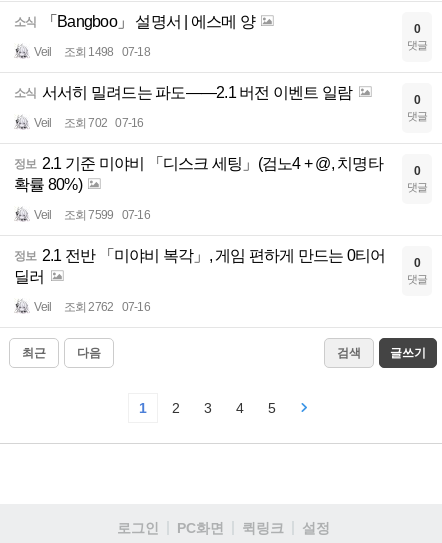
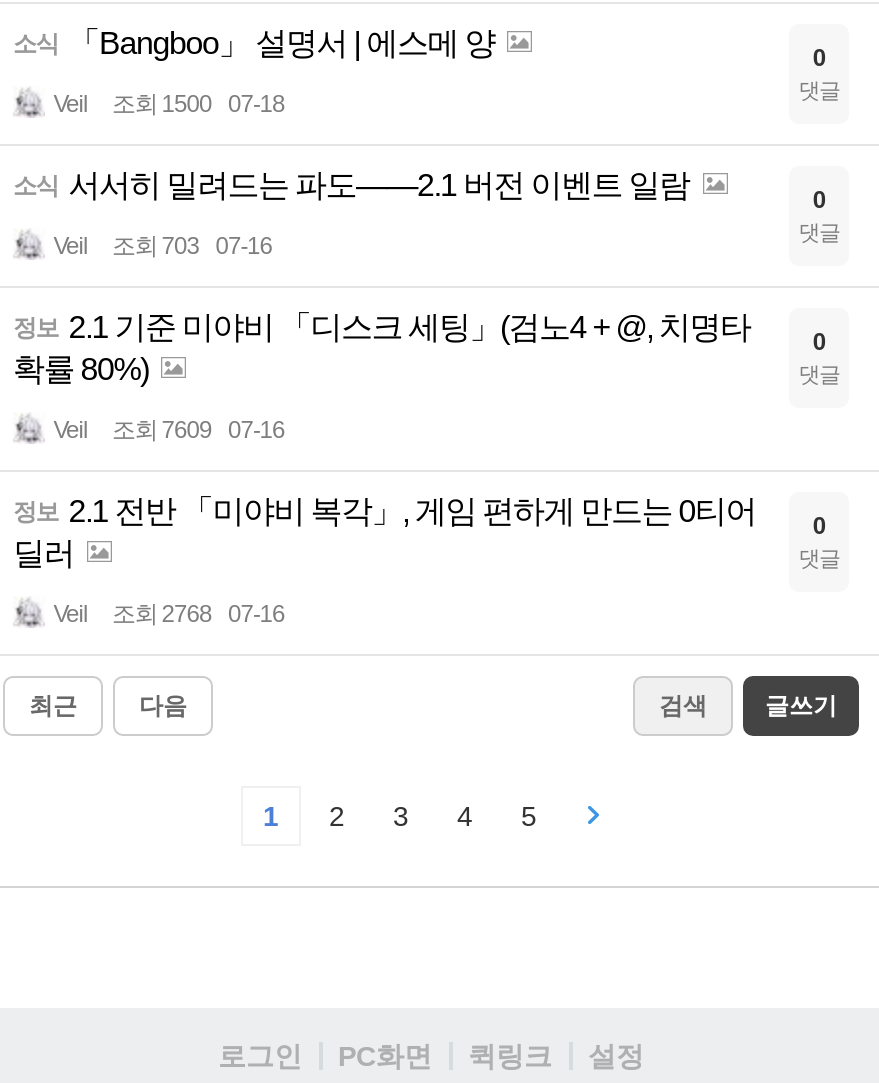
- Veil 조회 1498 07-18
+ Veil 조회 1500 07-18

- Veil 조회 702 07-16
+ Veil 조회 703 07-16

- Veil 조회 7599 07-16
+ Veil 조회 7609 07-16

- Veil 조회 2762 07-16
+ Veil 조회 2768 07-16
